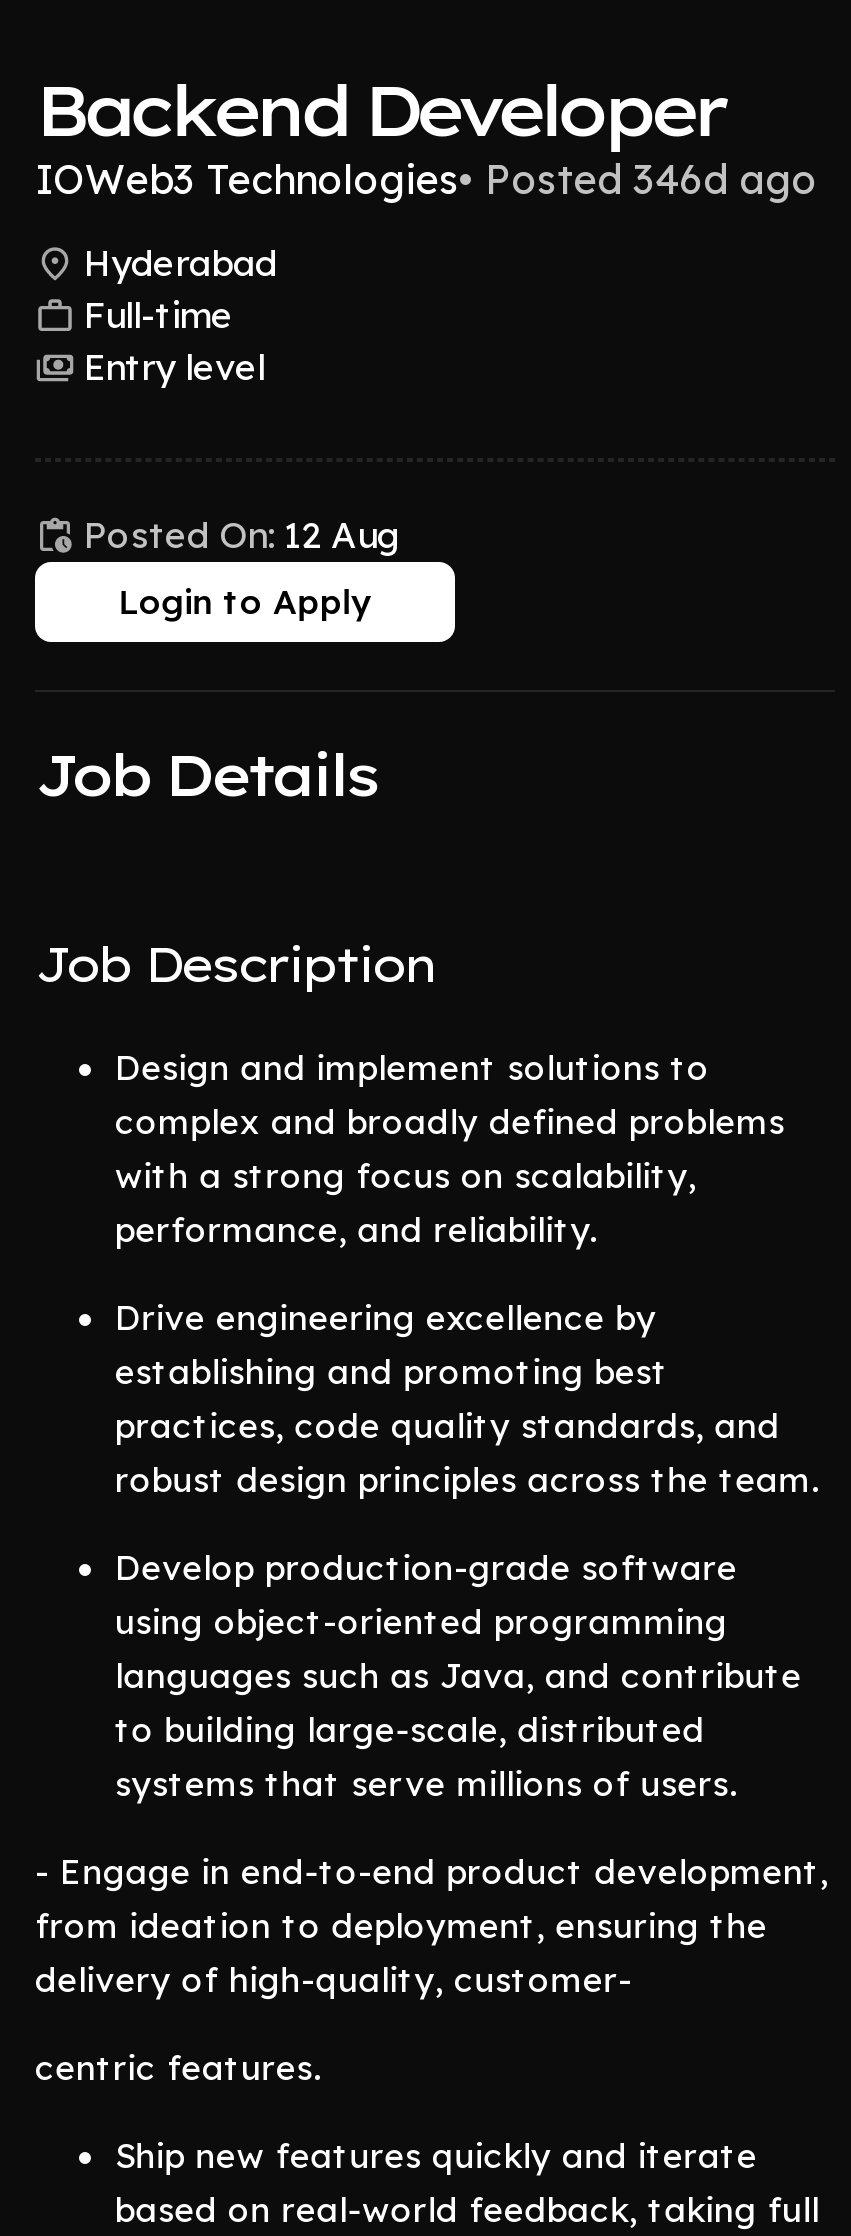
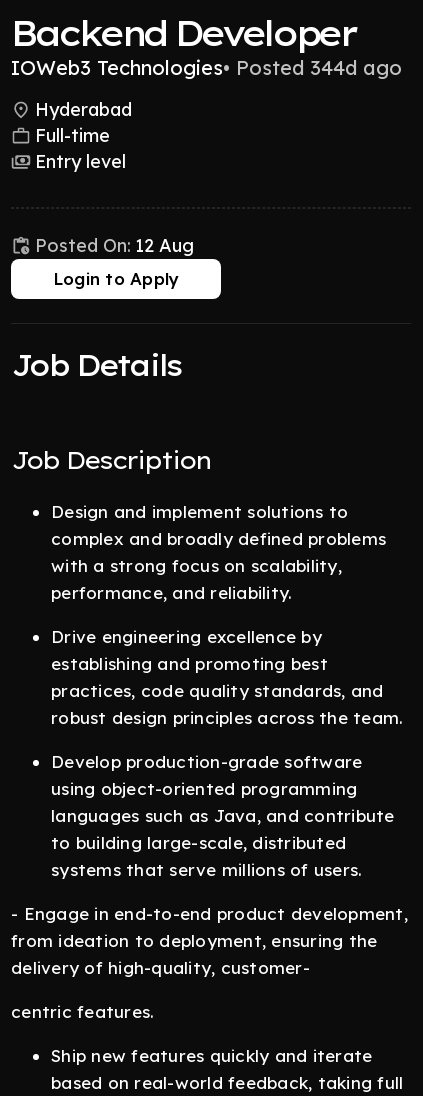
- IOWeb3 Technologies• Posted 346d ago
+ IOWeb3 Technologies• Posted 344d ago
